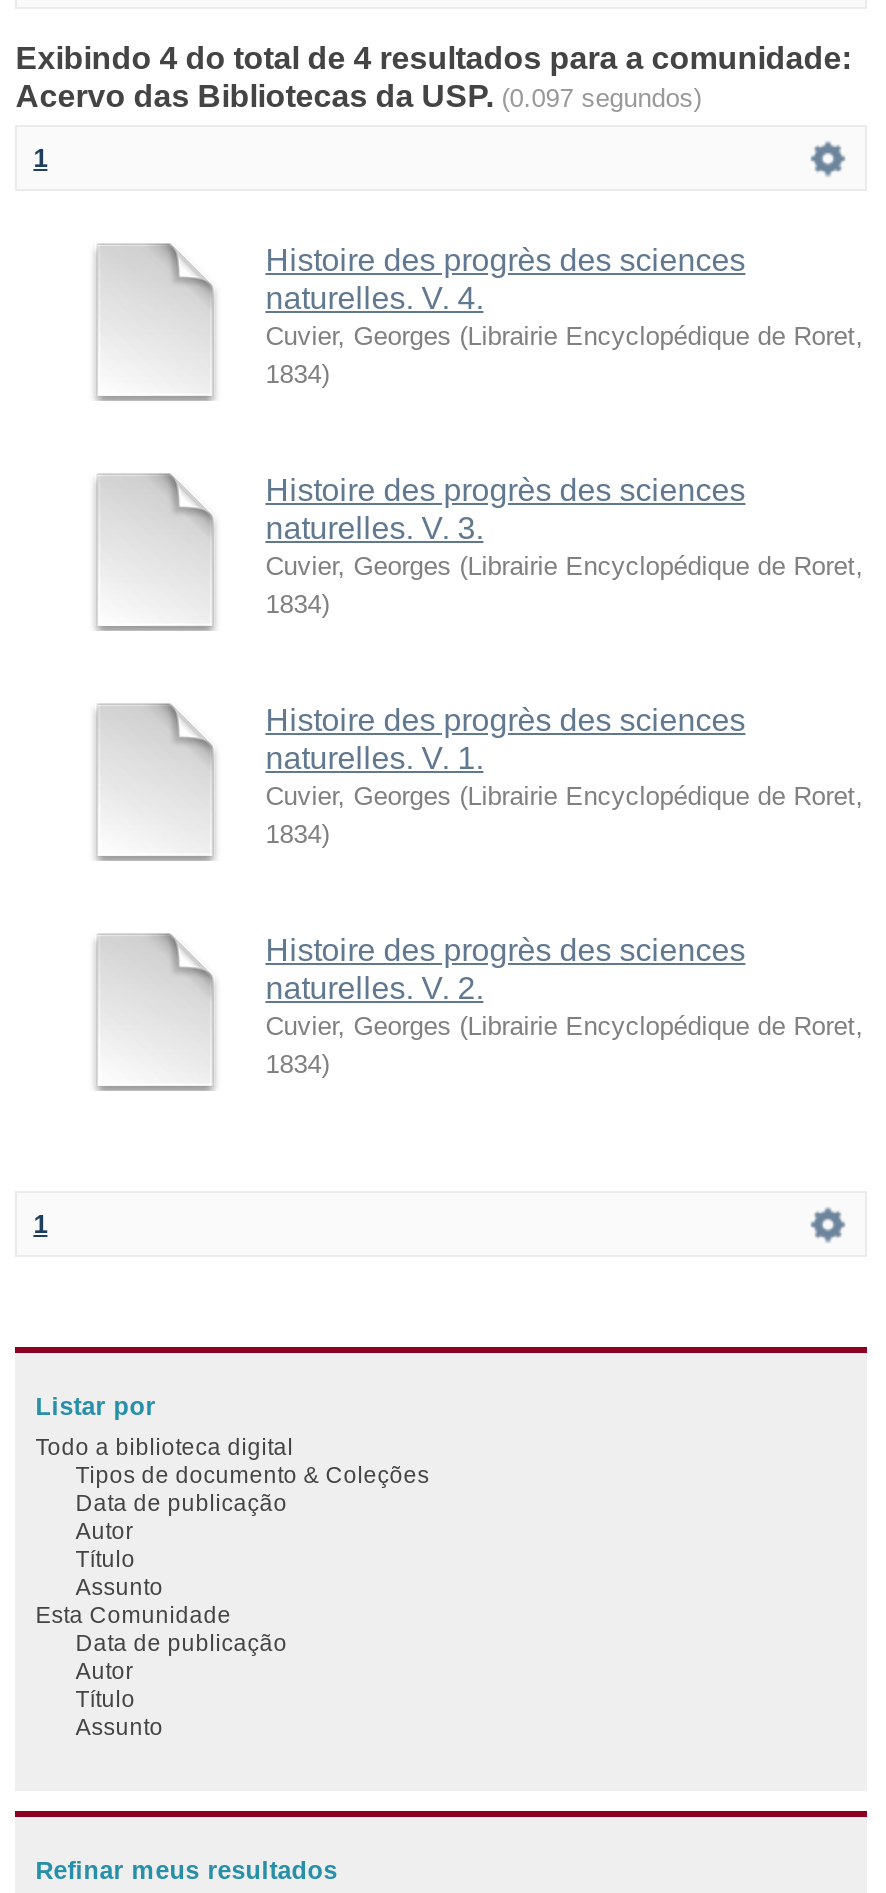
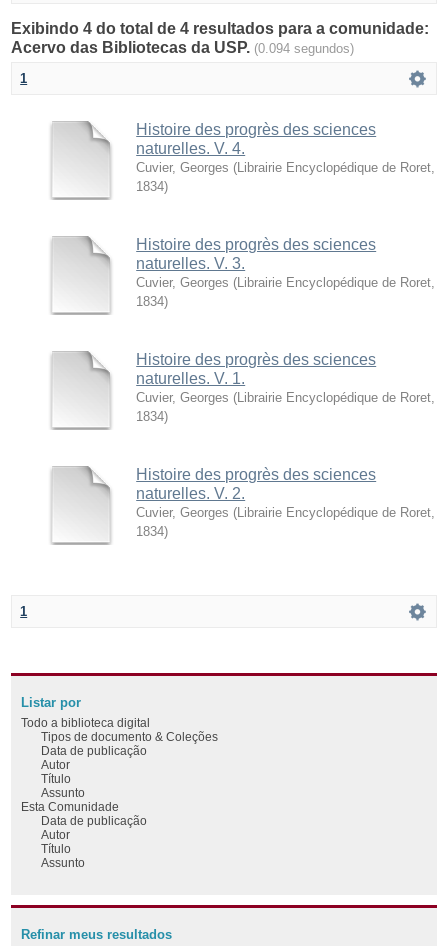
- Acervo das Bibliotecas da USP. (0.097 segundos)
+ Acervo das Bibliotecas da USP. (0.094 segundos)
